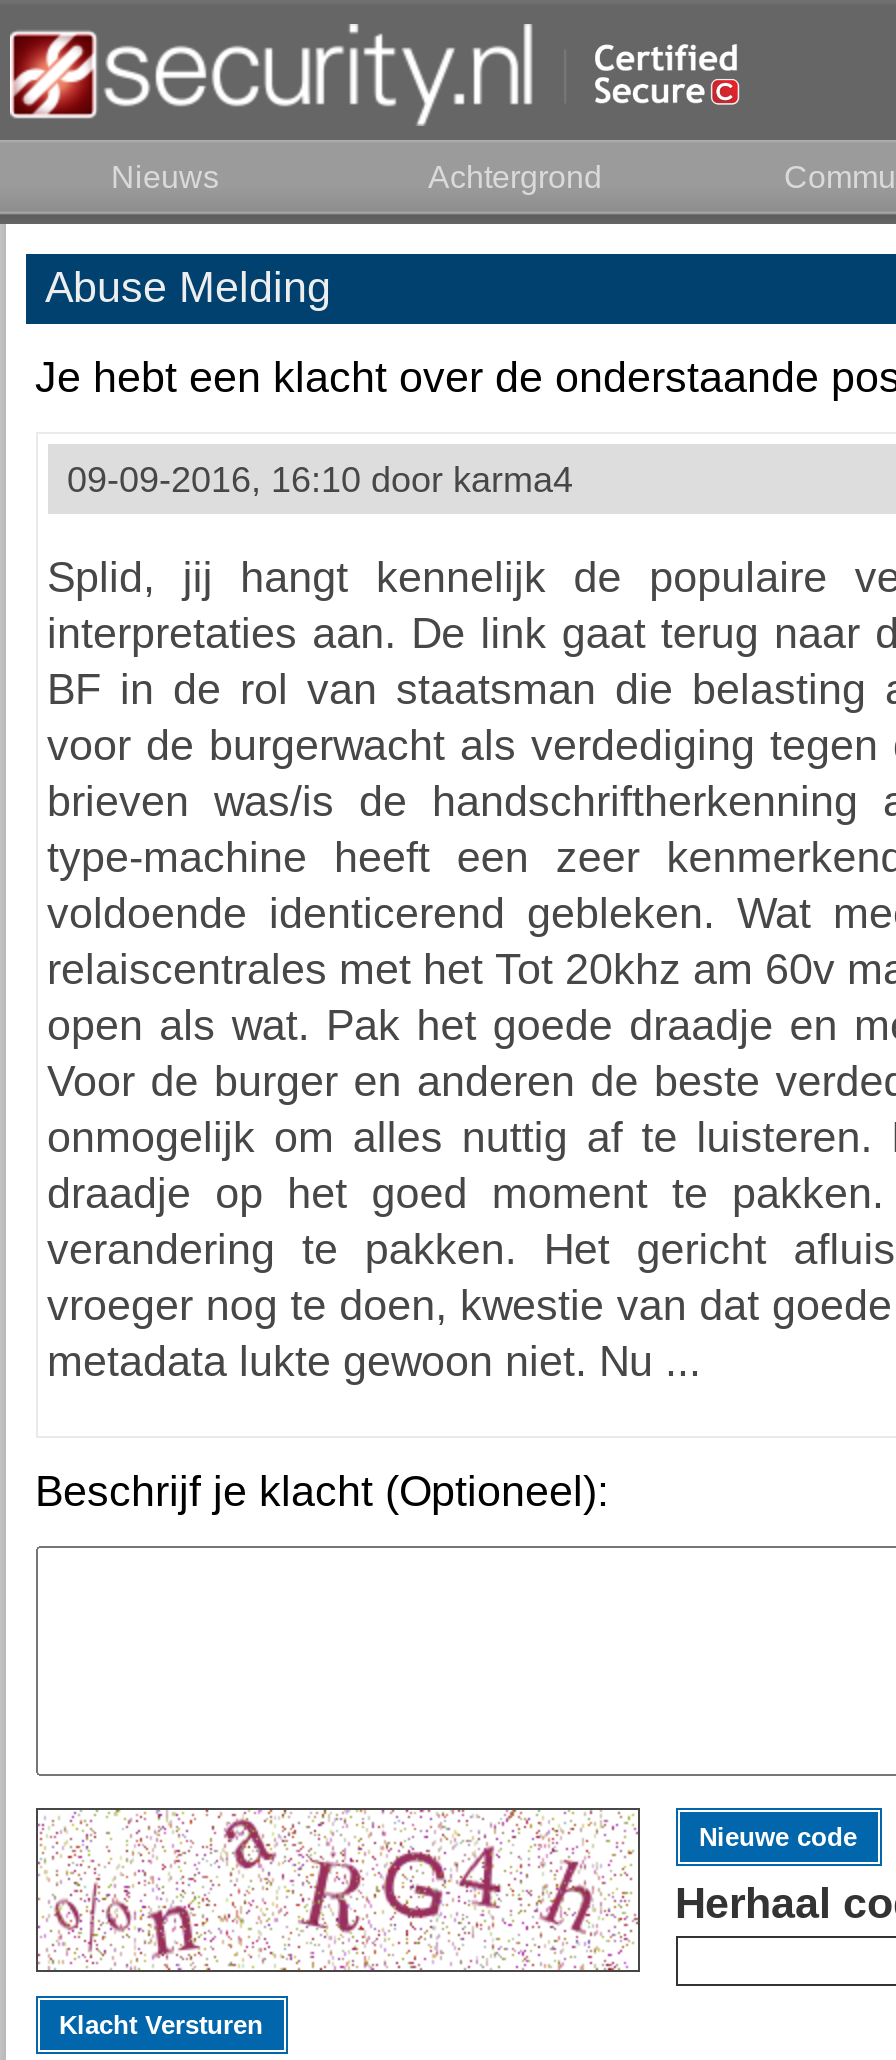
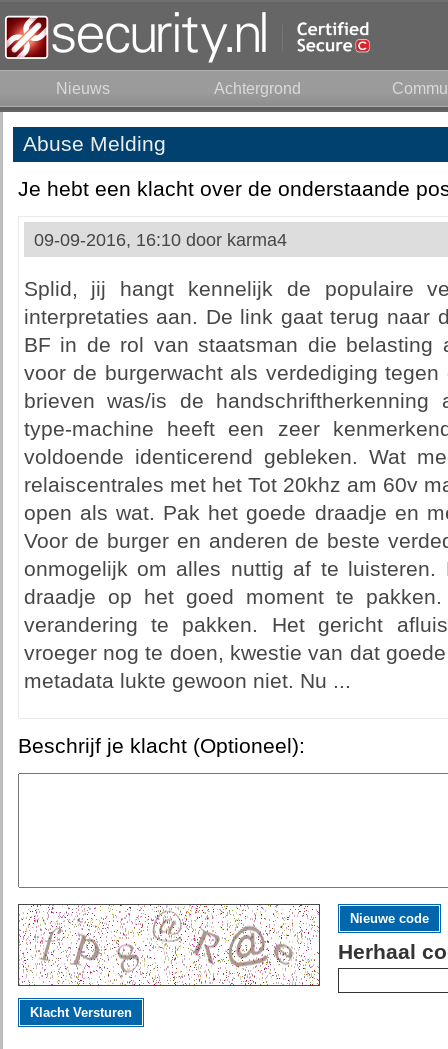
- [image]
+ [image]
